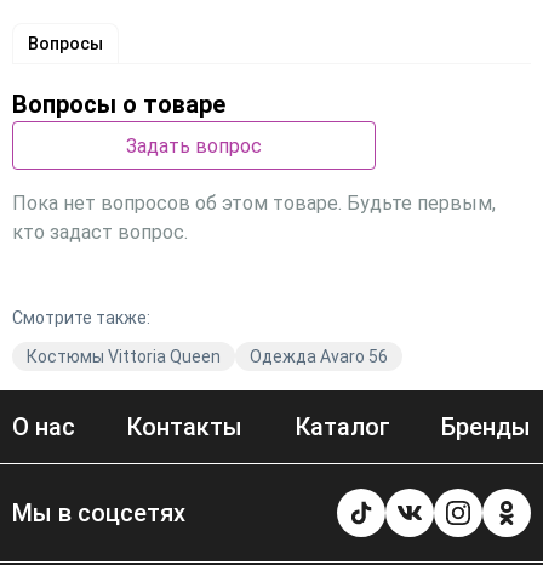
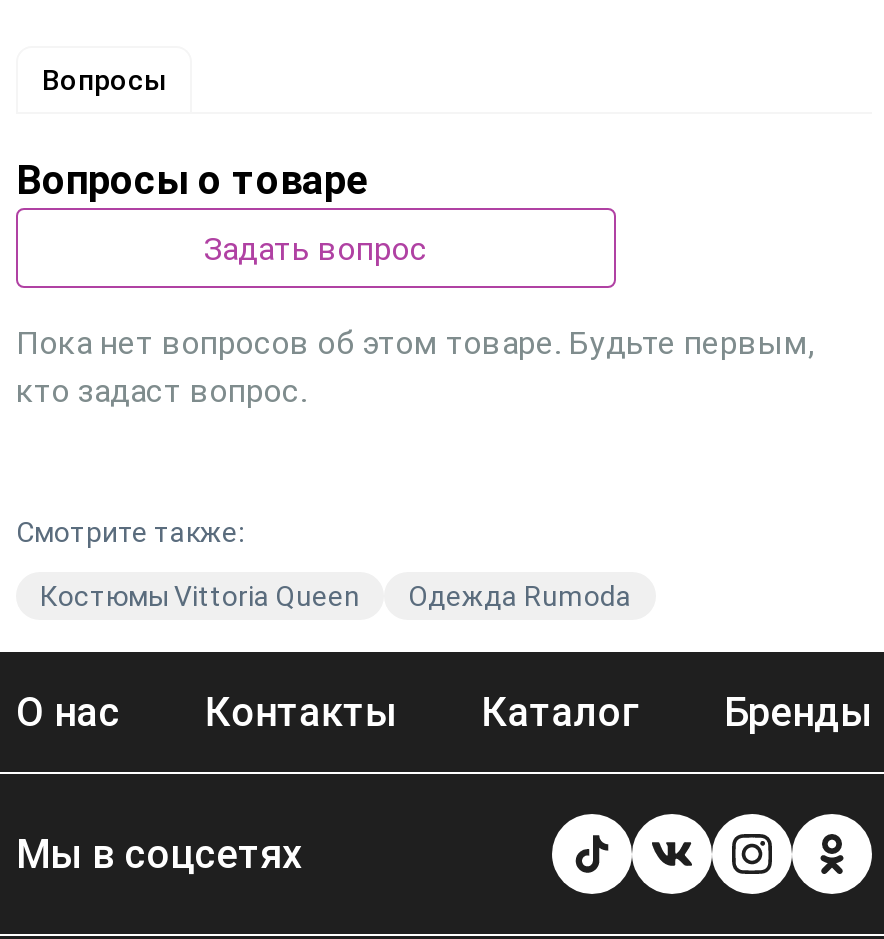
- Одежда Avaro 56
+ Одежда Rumoda
